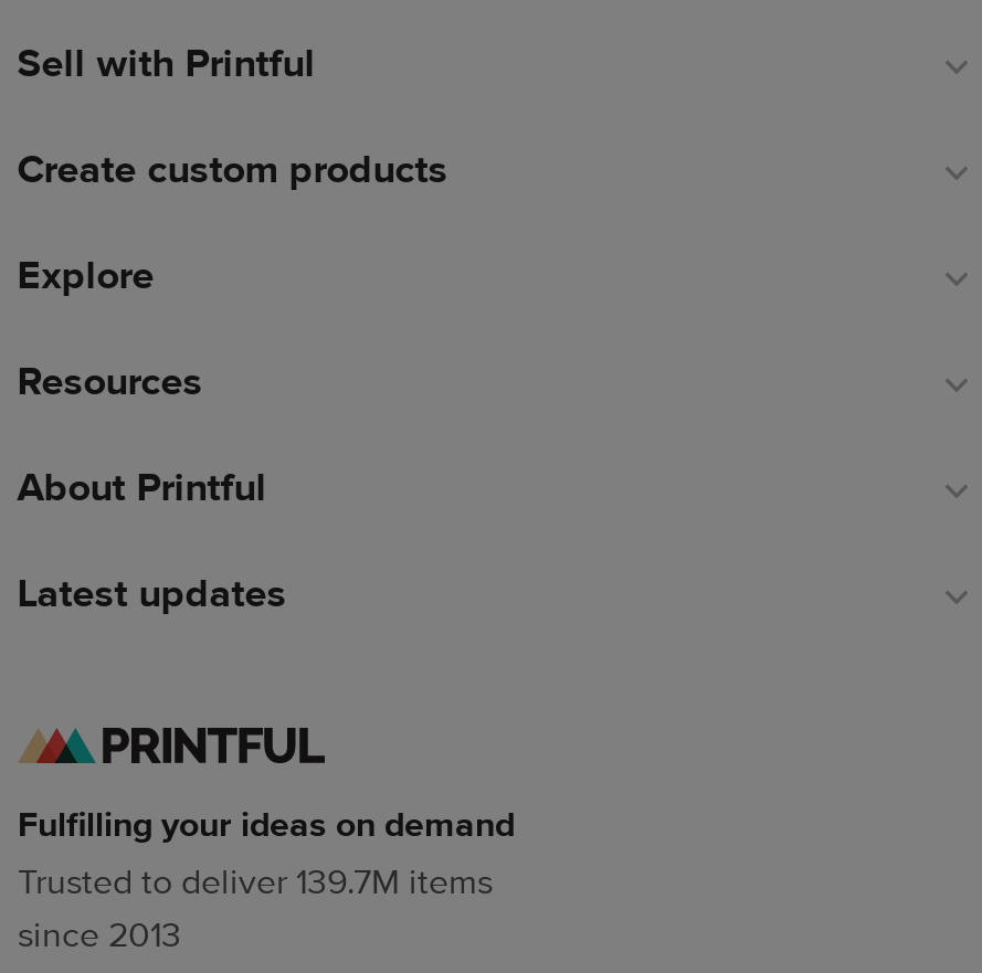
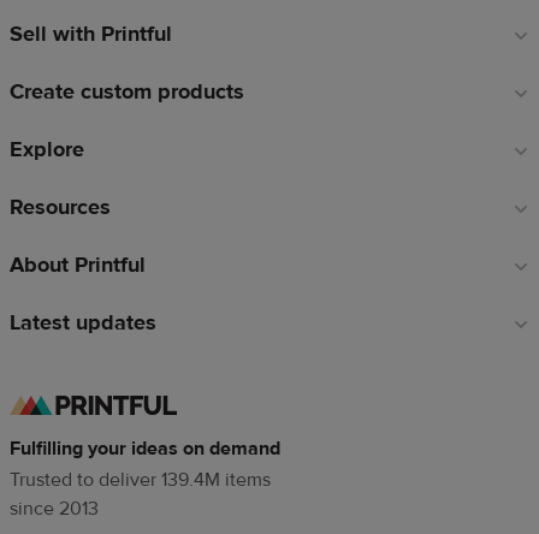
- Trusted to deliver 139.7M items
+ Trusted to deliver 139.4M items
